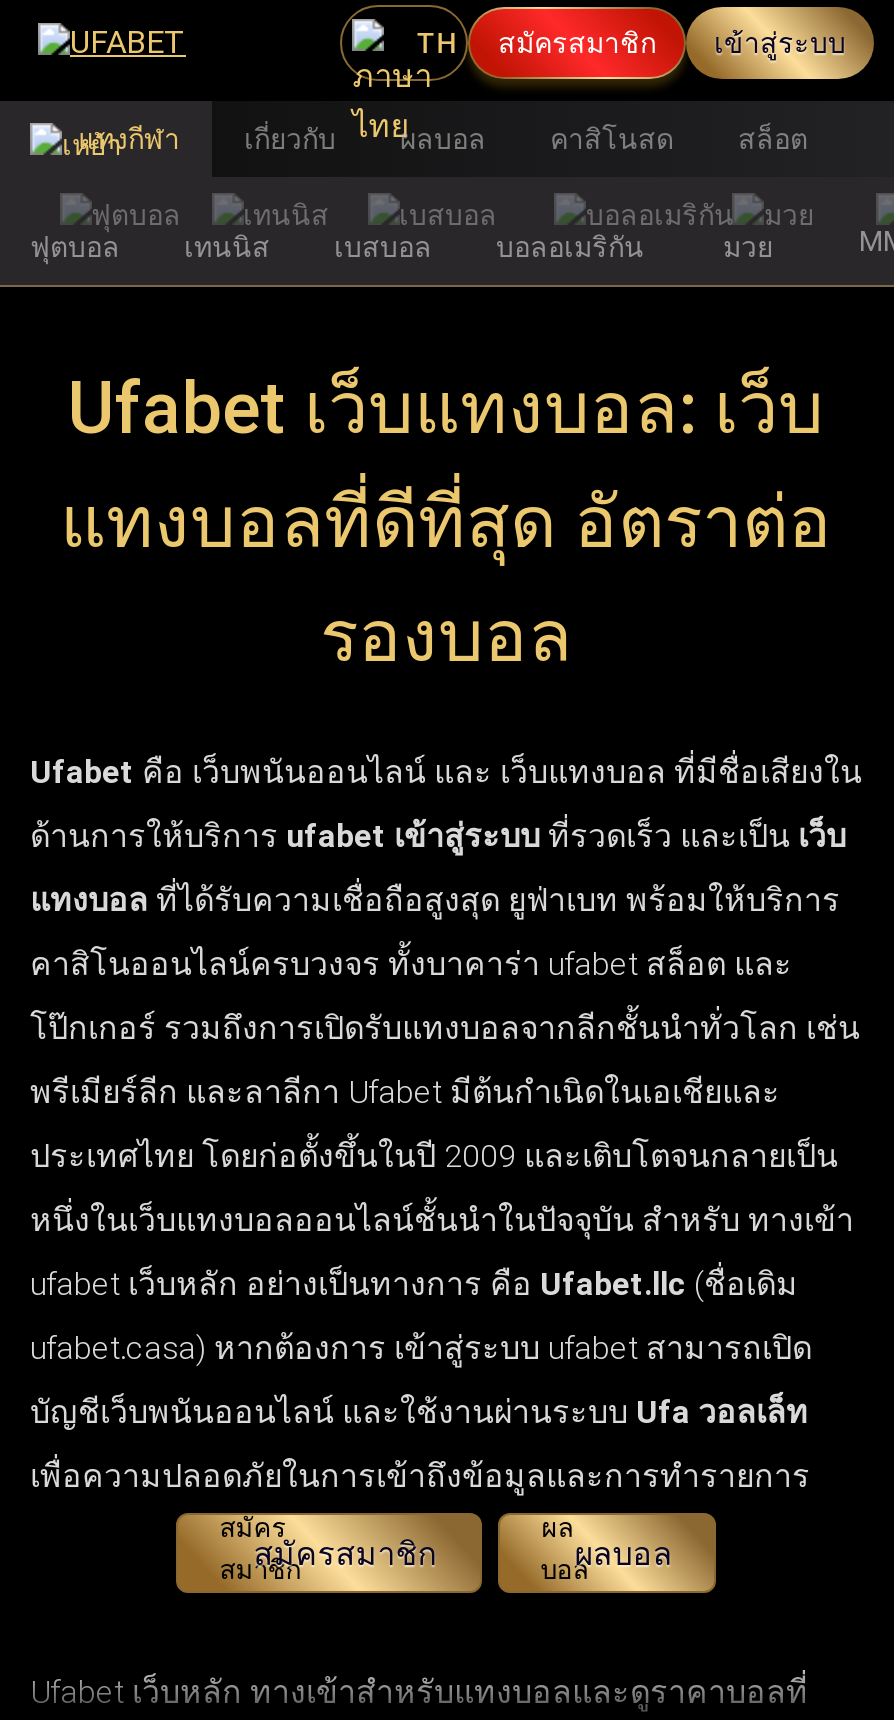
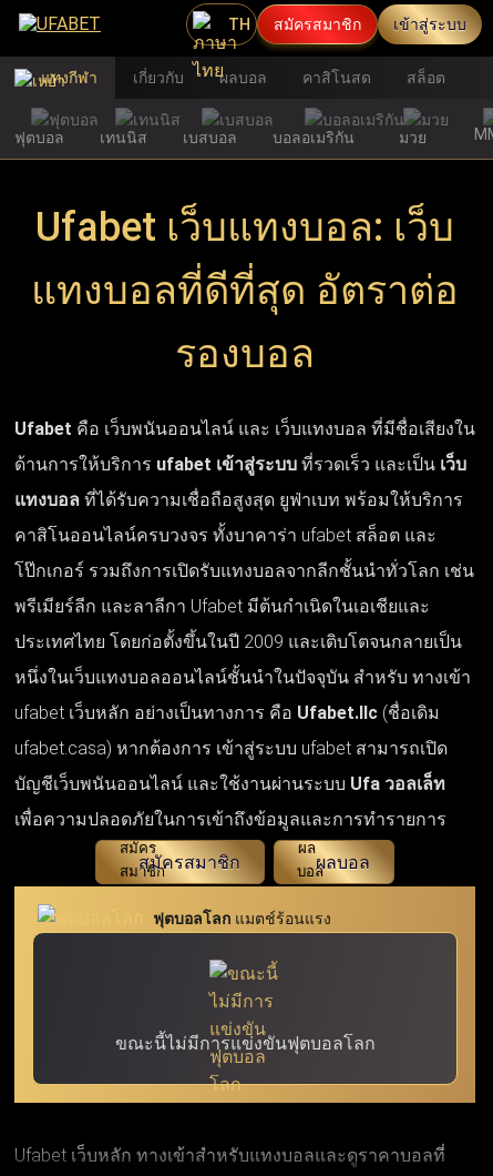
+ [image]
+ ฟุตบอลโลก แมตช์ร้อนแรง

+ ขณะนี้ไม่มีการแข่งขันฟุตบอลโลก
